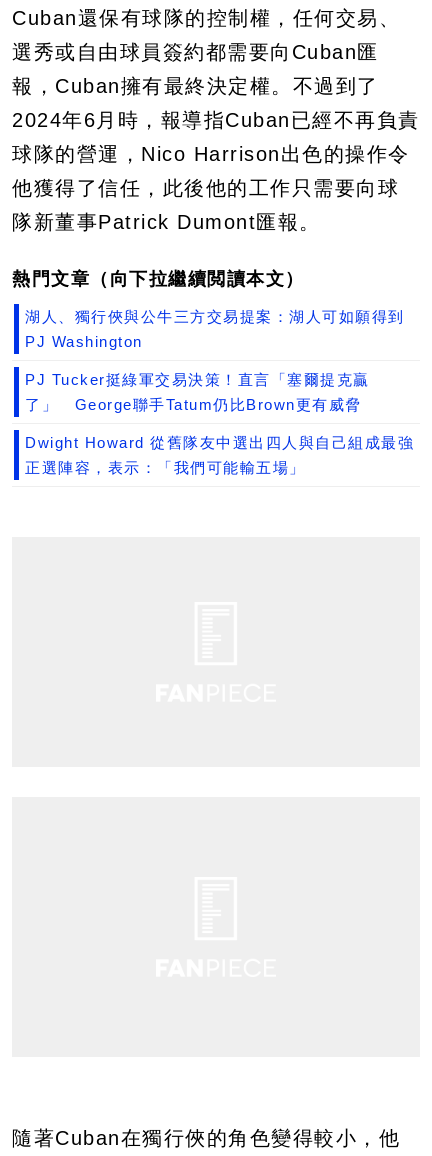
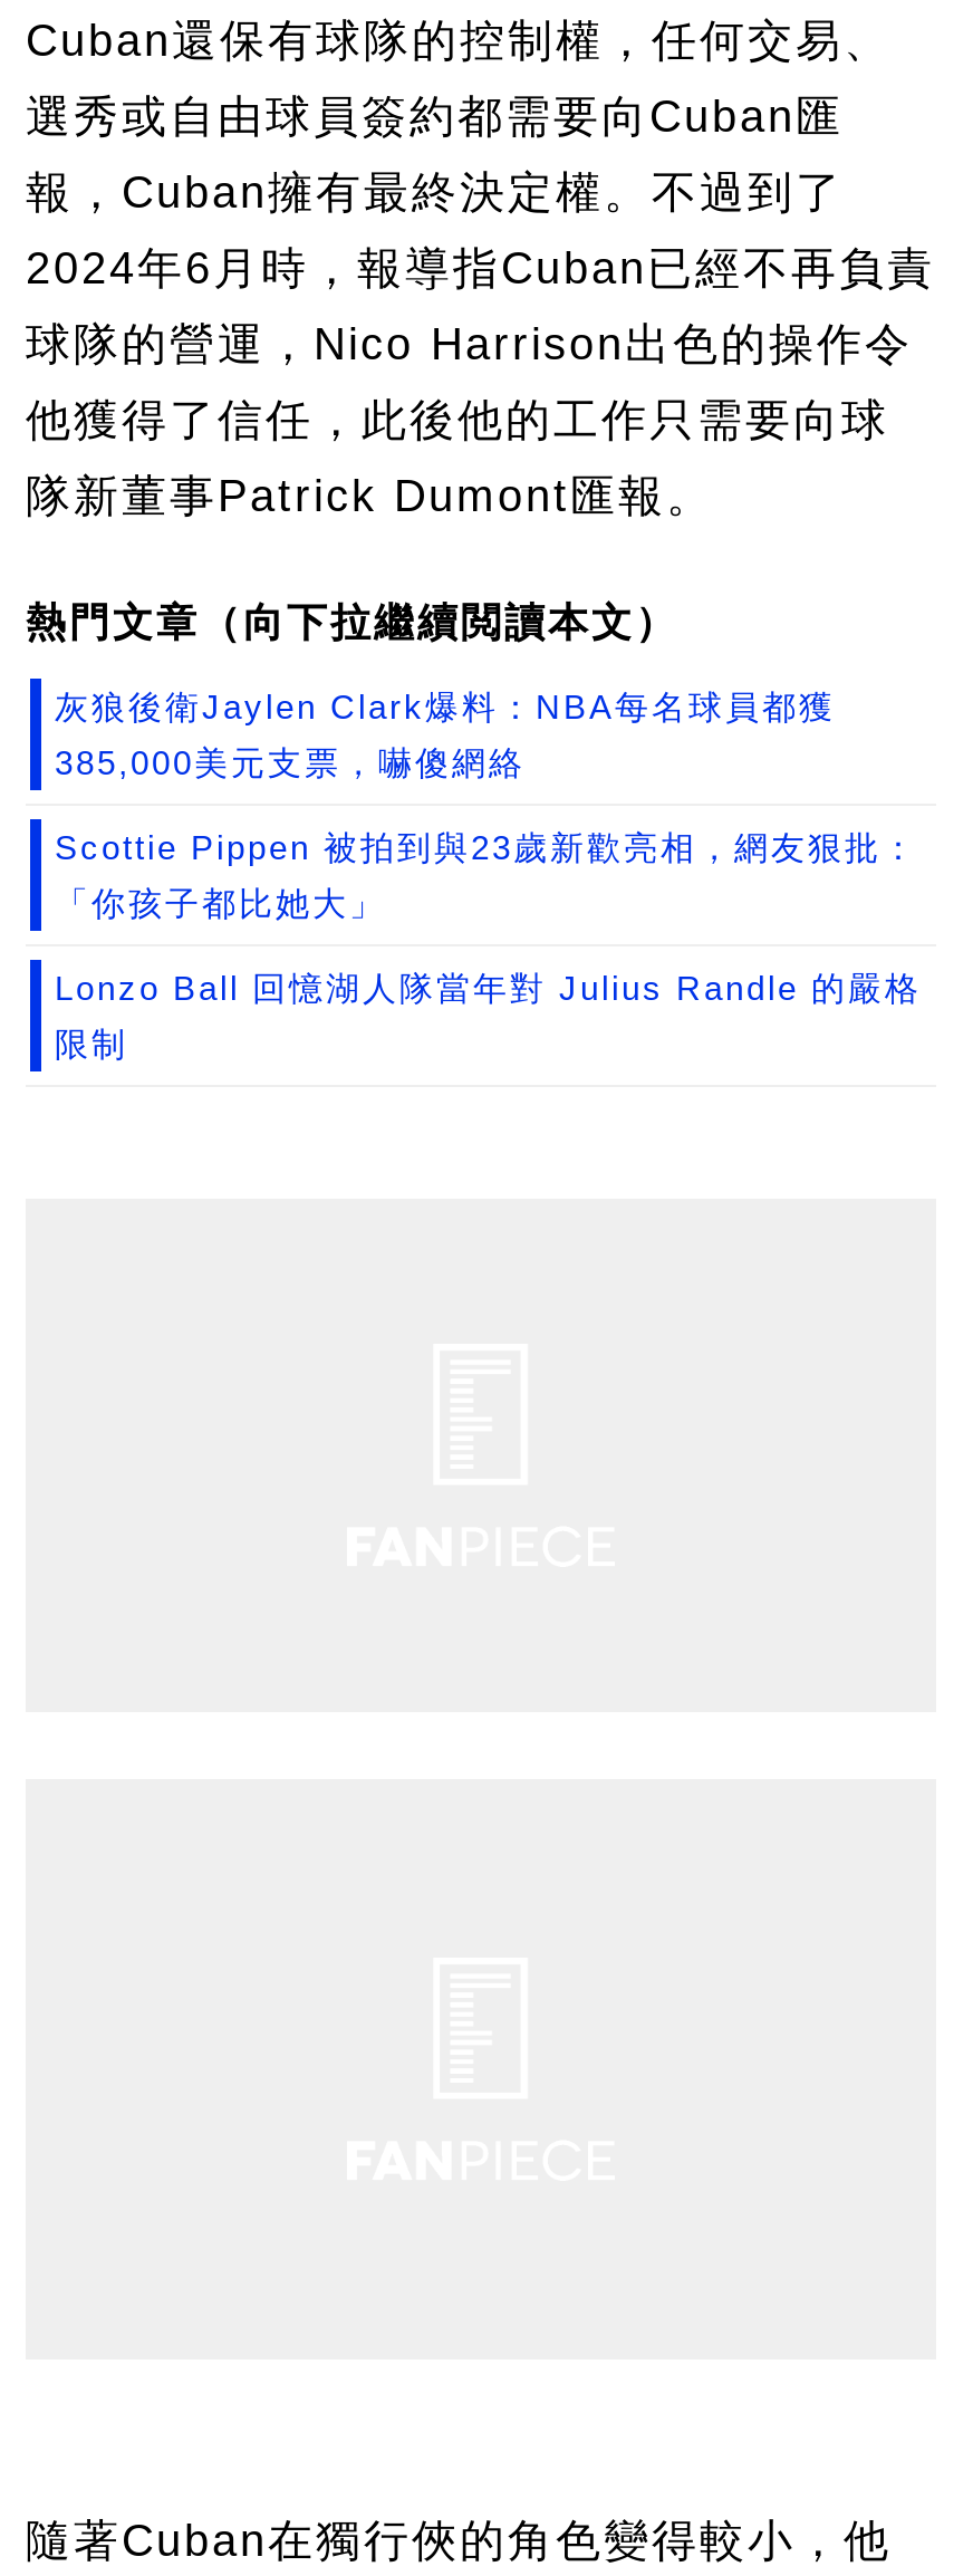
- 湖人、獨行俠與公牛三方交易提案：湖人可如願得到
+ 灰狼後衛Jaylen Clark爆料：NBA每名球員都獲

- PJ Washington
+ 385,000美元支票，嚇傻網絡

- PJ Tucker挺綠軍交易決策！直言「塞爾提克贏
+ Scottie Pippen 被拍到與23歲新歡亮相，網友狠批：

- 了」 George聯手Tatum仍比Brown更有威脅
+ 「你孩子都比她大」

- Dwight Howard 從舊隊友中選出四人與自己組成最強
+ Lonzo Ball 回憶湖人隊當年對 Julius Randle 的嚴格

- 正選陣容，表示：「我們可能輸五場」
+ 限制
